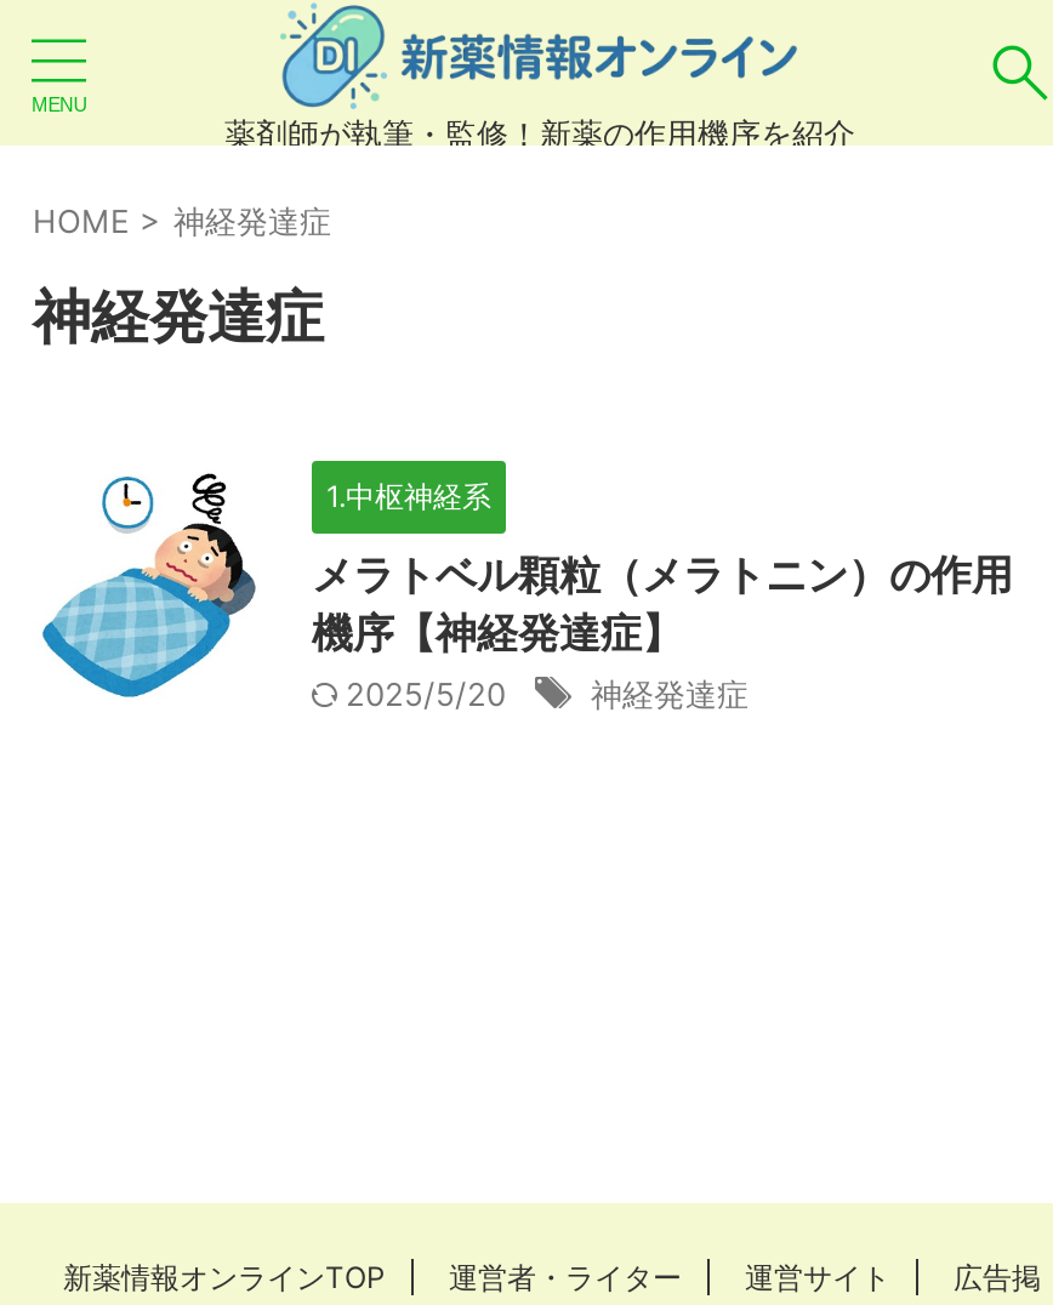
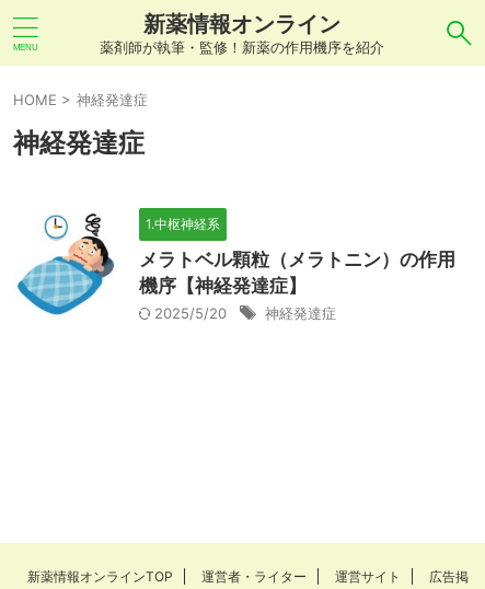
+ 新薬情報オンライン
